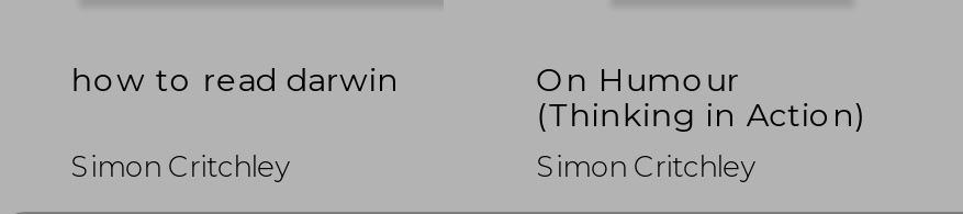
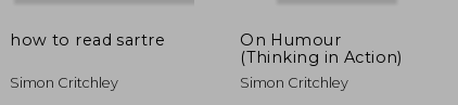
- how to read darwin
+ how to read sartre
